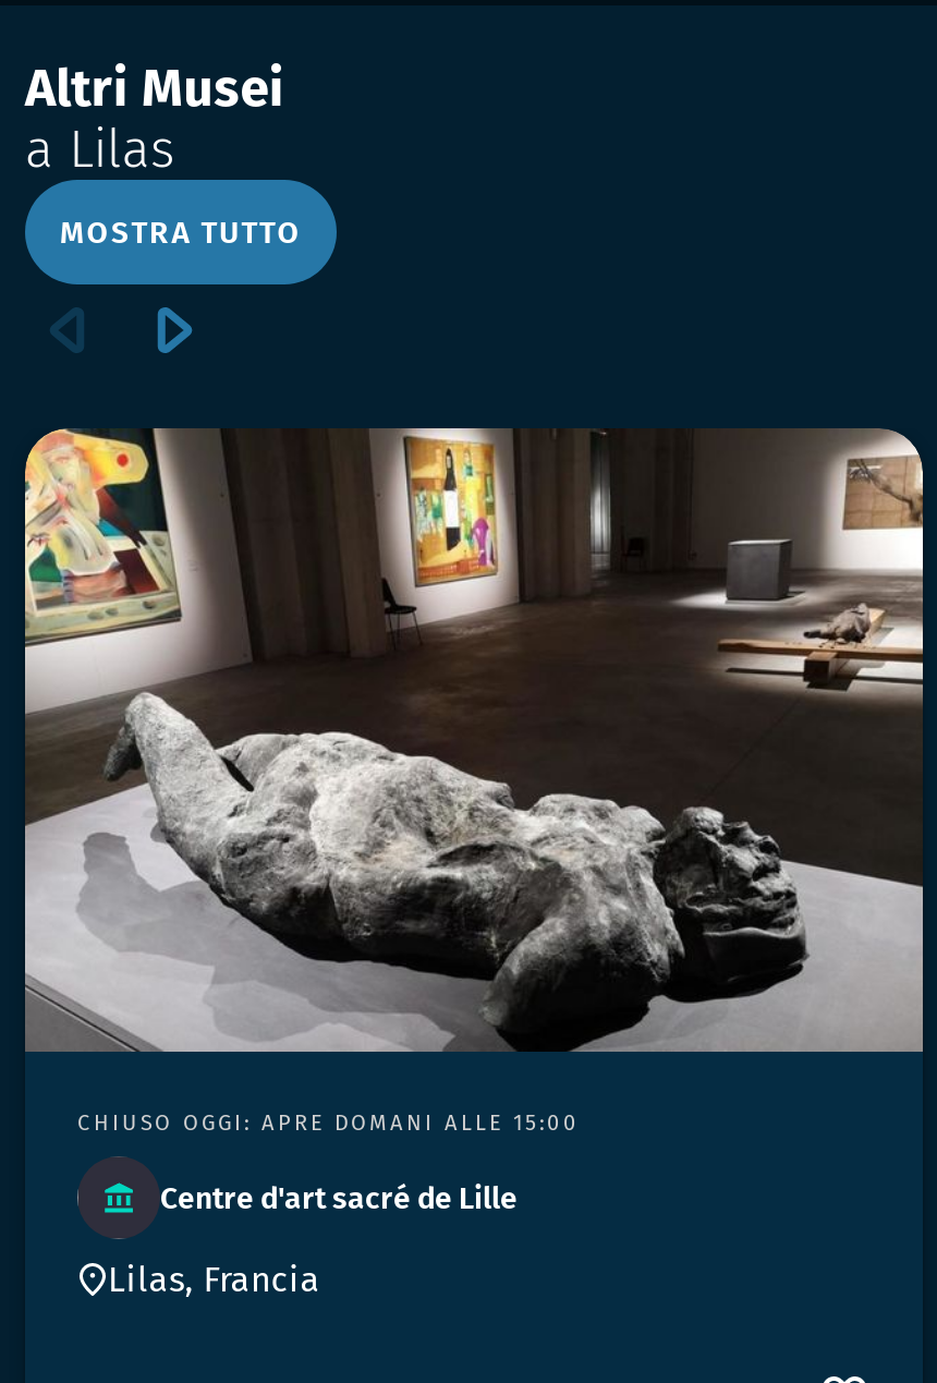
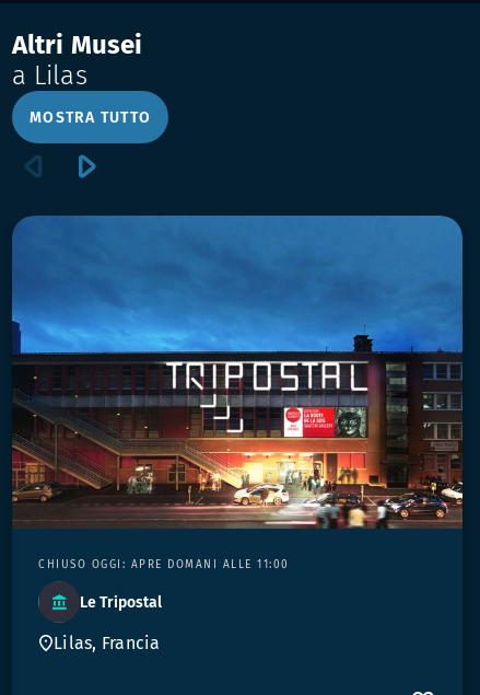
- [image]
- CHIUSO OGGI: APRE DOMANI ALLE 15:00
+ [image]
+ CHIUSO OGGI: APRE DOMANI ALLE 11:00

- Centre d'art sacré de Lille
+ Le Tripostal
